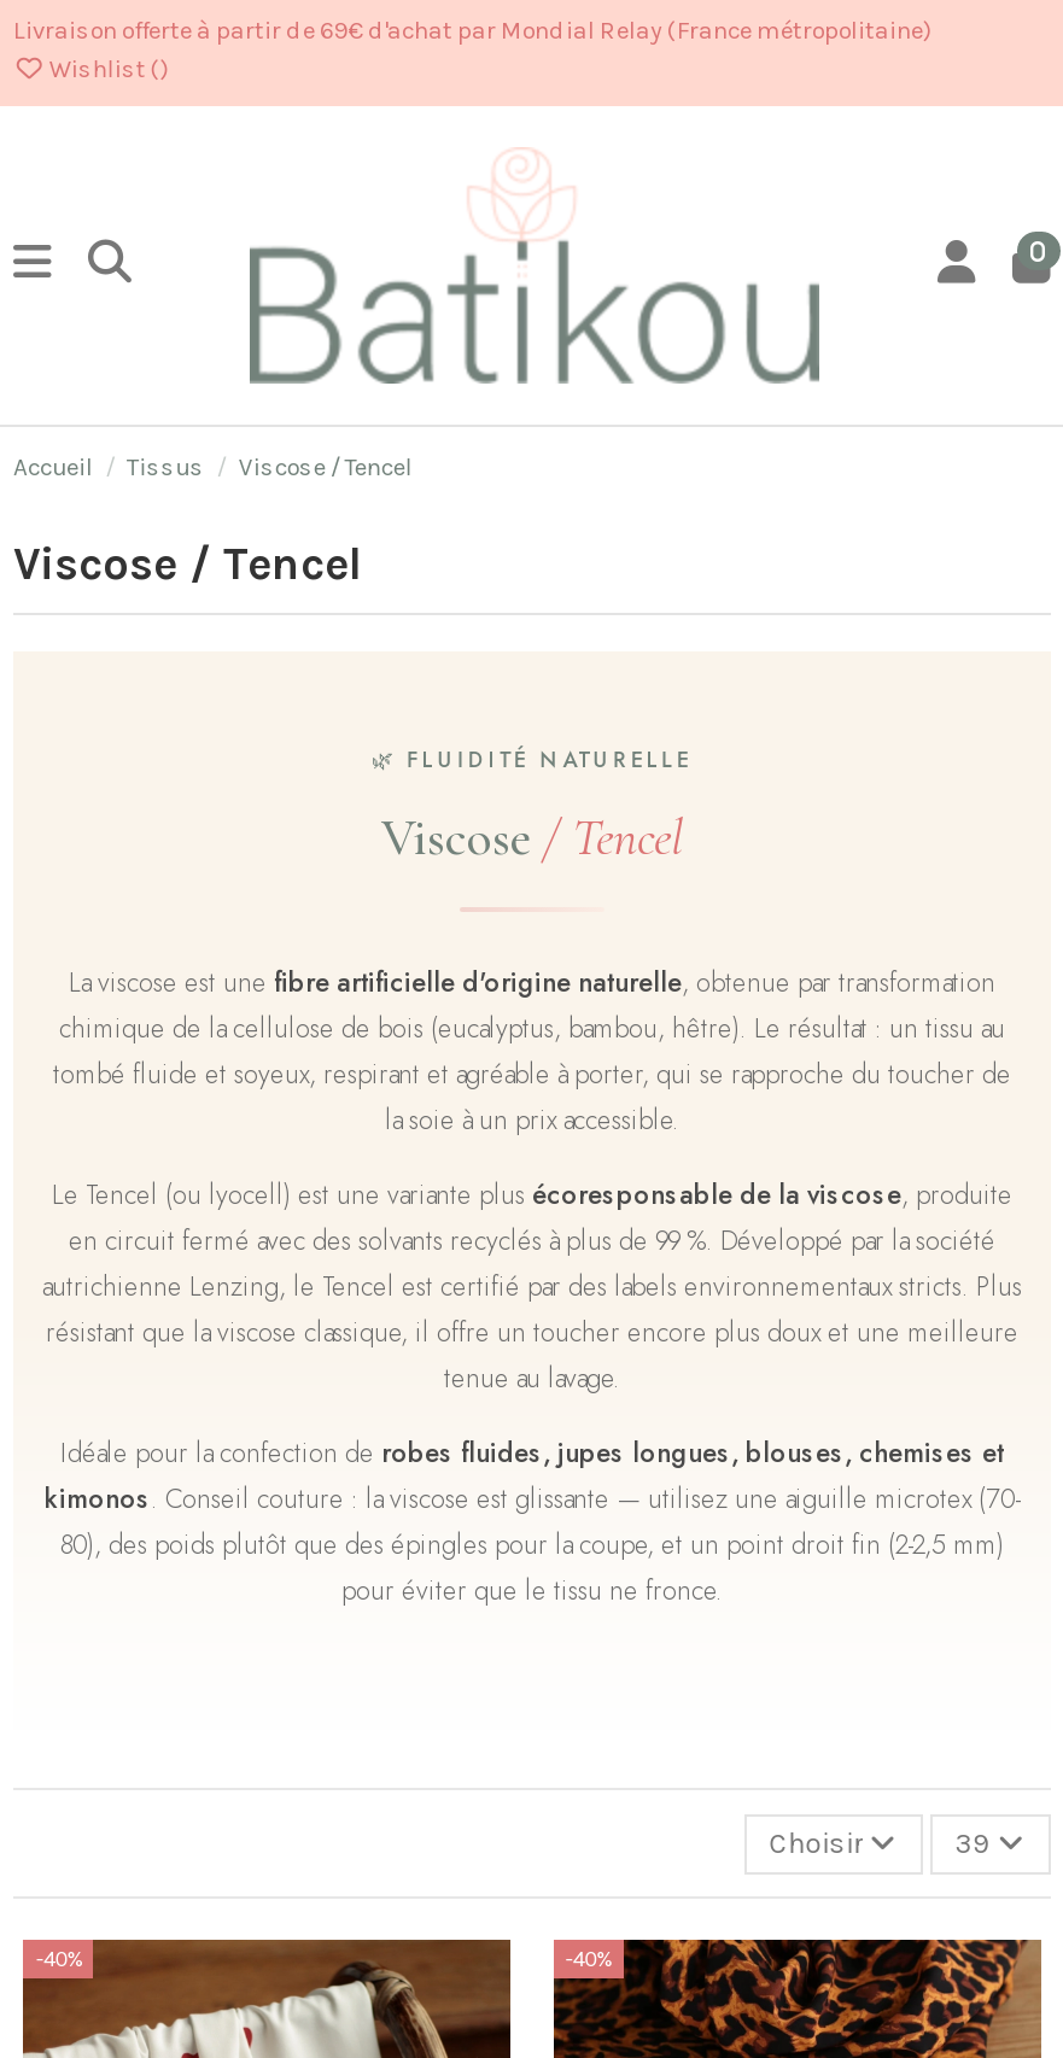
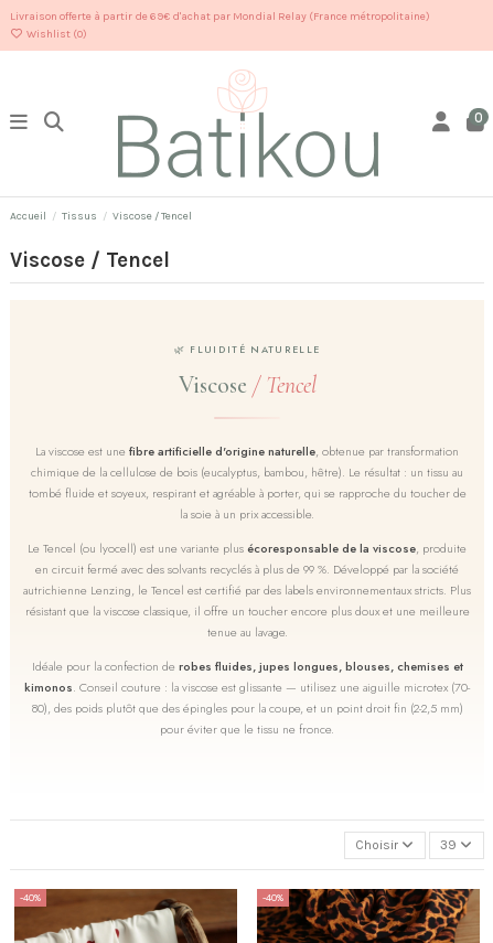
- Wishlist ()
+ Wishlist (0)
